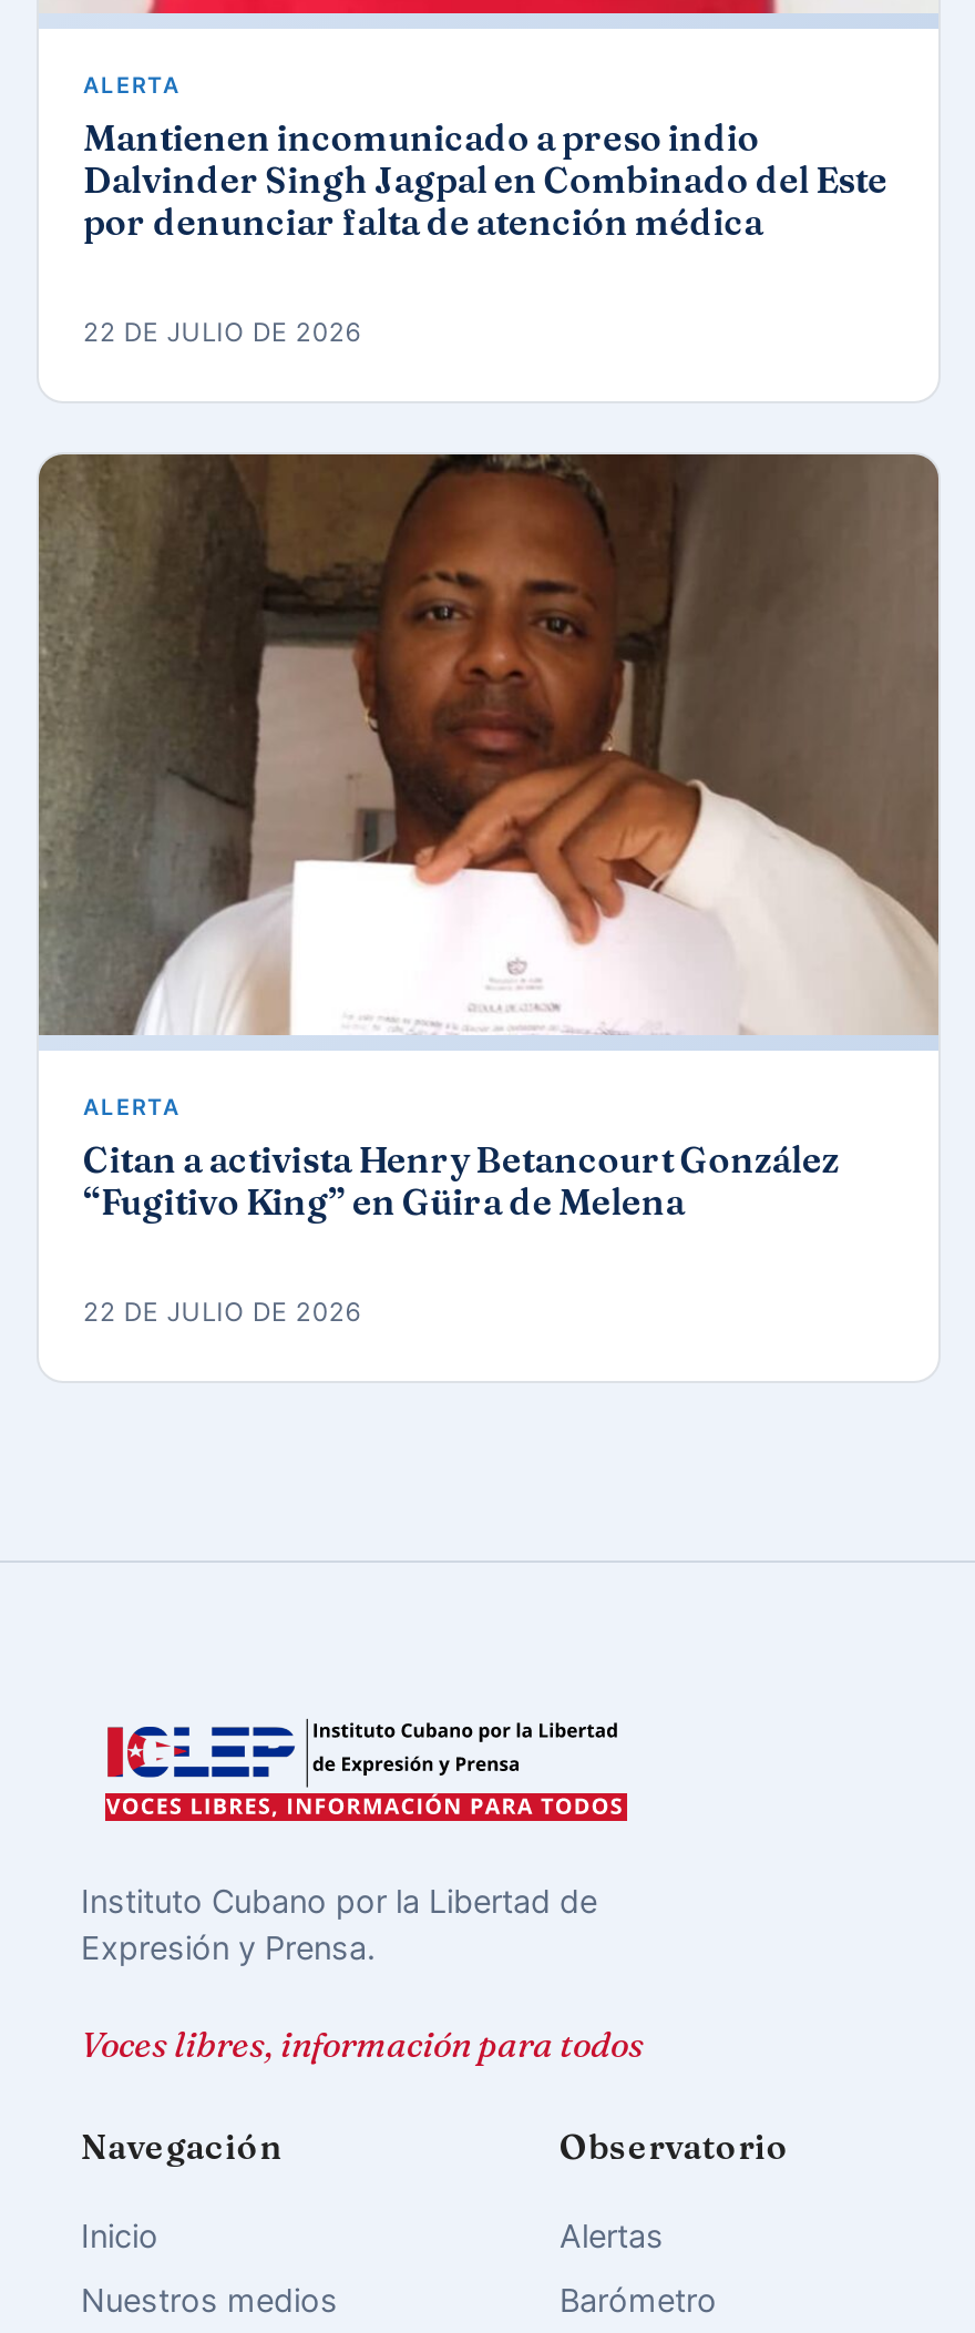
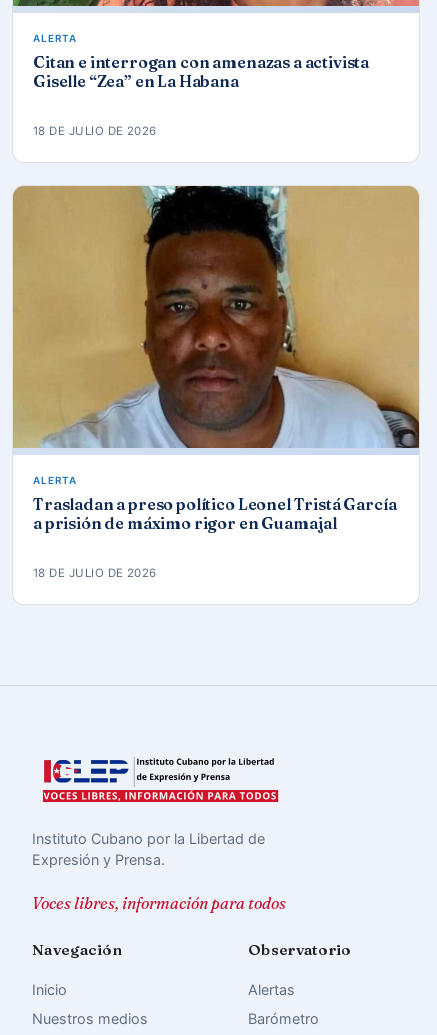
- Mantienen incomunicado a preso indio
- Dalvinder Singh Jagpal en Combinado del Este
- por denunciar falta de atención médica
+ Citan e interrogan con amenazas a activista
+ Giselle “Zea” en La Habana

- 22 DE JULIO DE 2026
+ 18 DE JULIO DE 2026

- [image]
+ [image]

- Citan a activista Henry Betancourt González
- “Fugitivo King” en Güira de Melena
+ Trasladan a preso político Leonel Tristá García
+ a prisión de máximo rigor en Guamajal

- 22 DE JULIO DE 2026
+ 18 DE JULIO DE 2026
